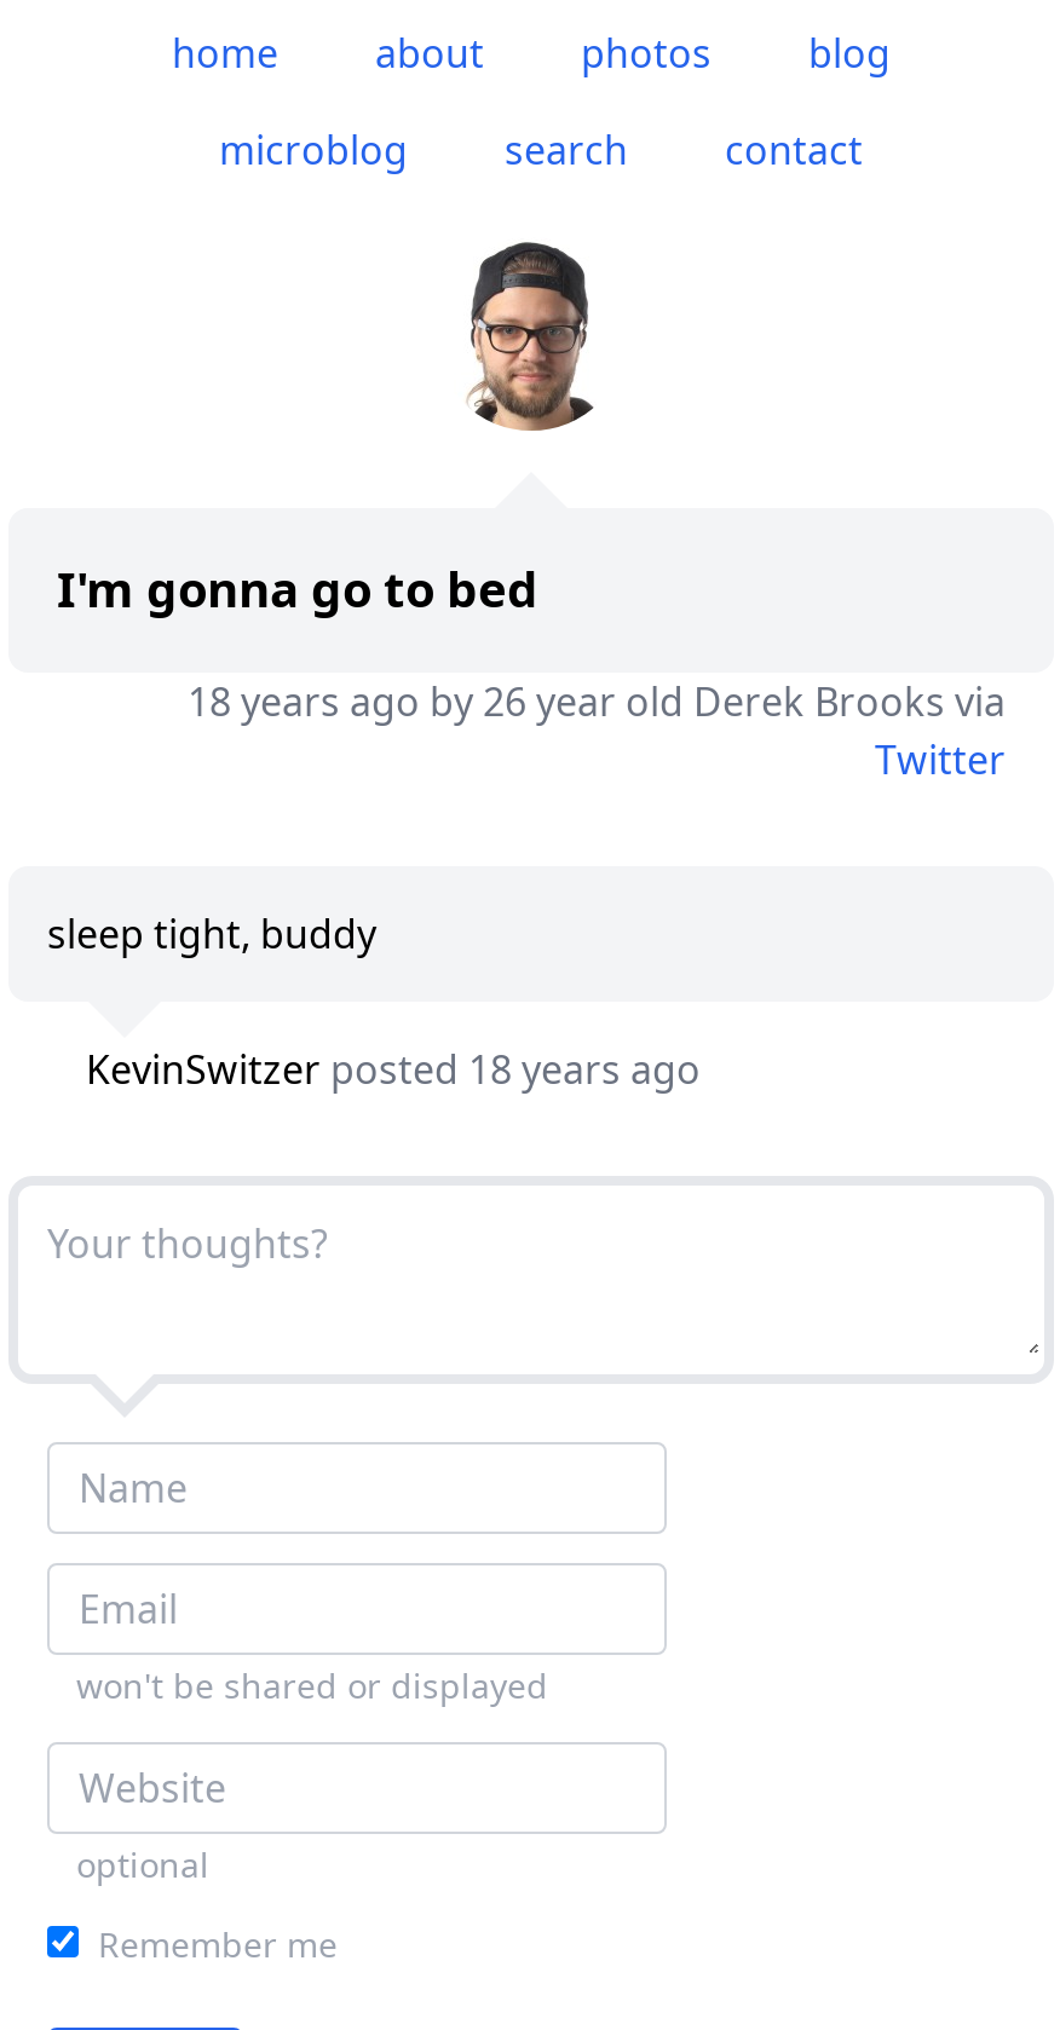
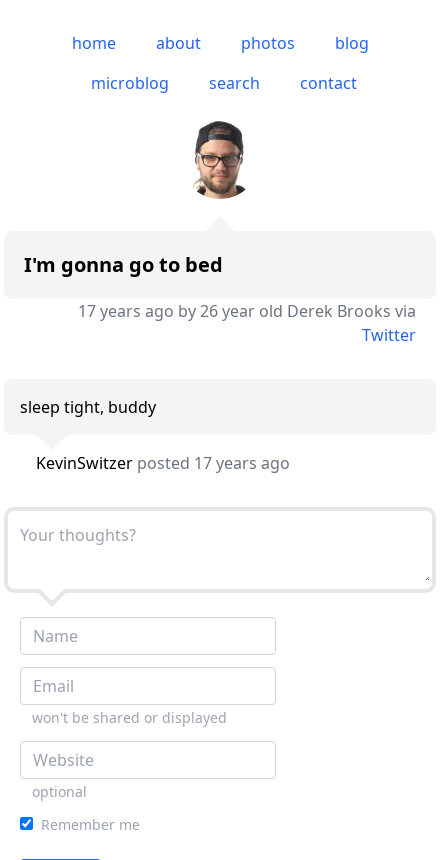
- 18 years ago by 26 year old Derek Brooks via
+ 17 years ago by 26 year old Derek Brooks via

- KevinSwitzer posted 18 years ago
+ KevinSwitzer posted 17 years ago
